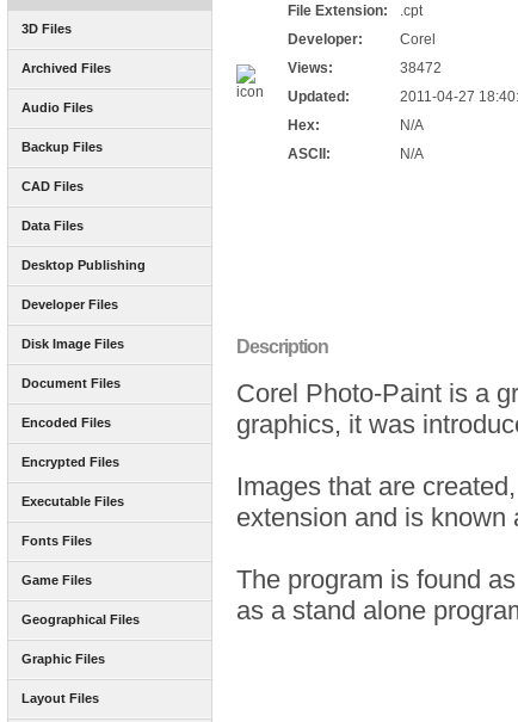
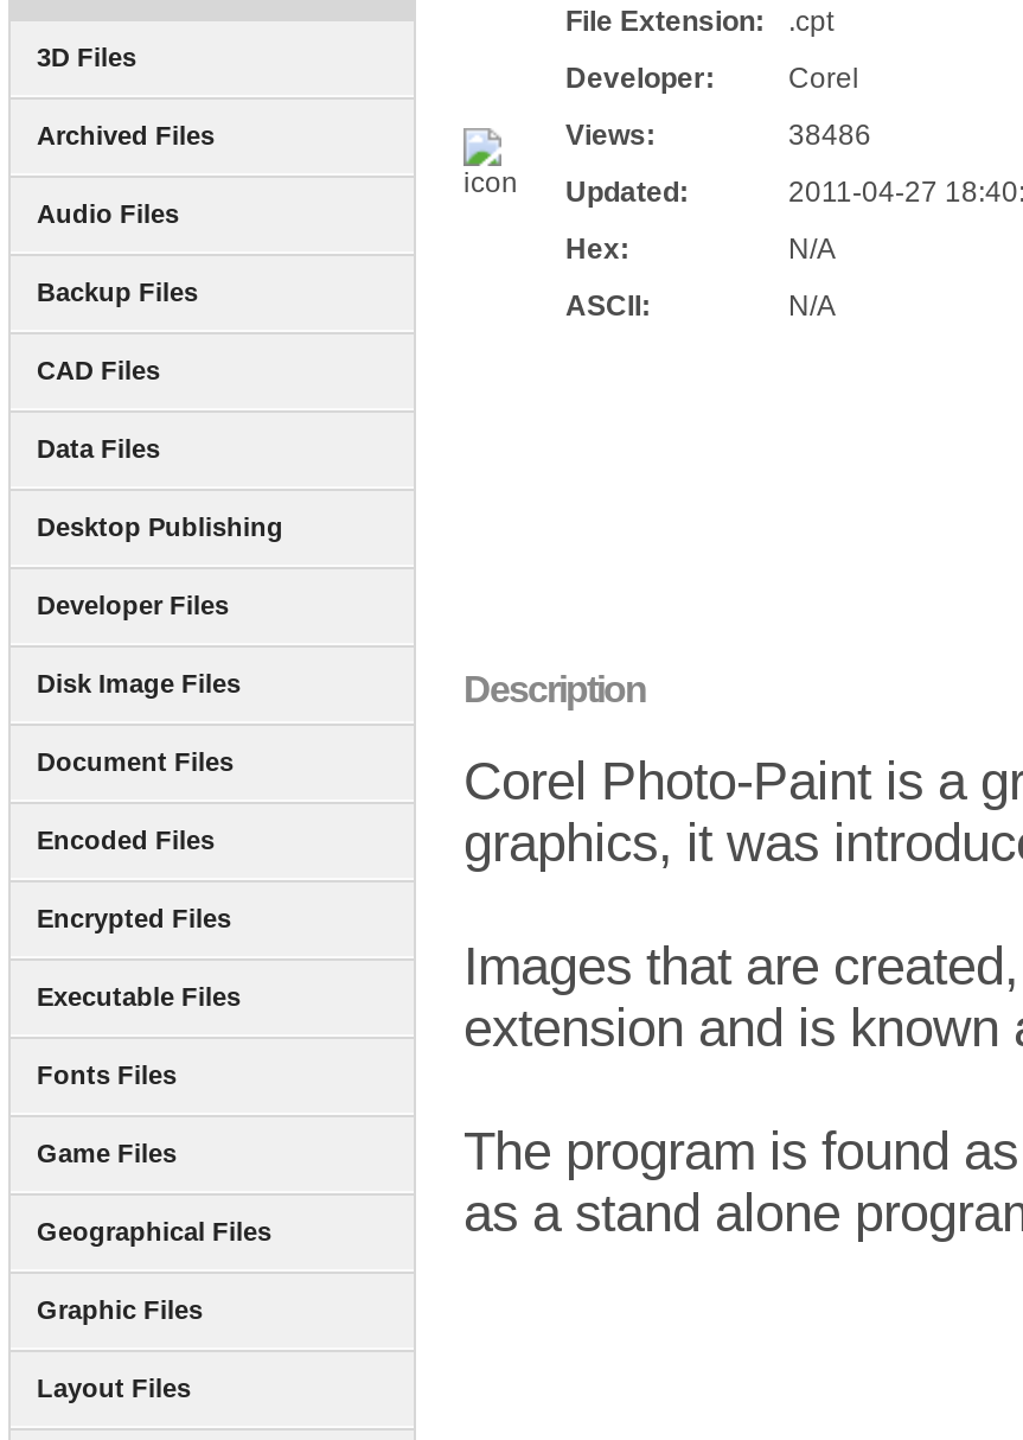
- 38472
+ 38486
